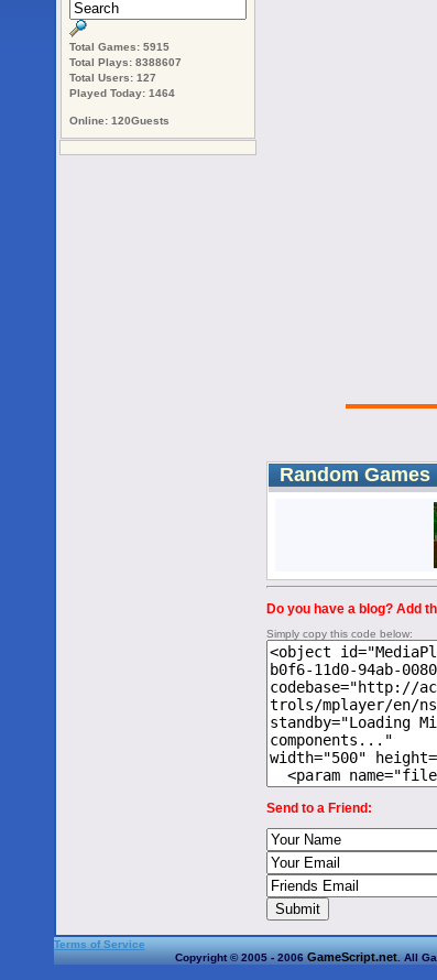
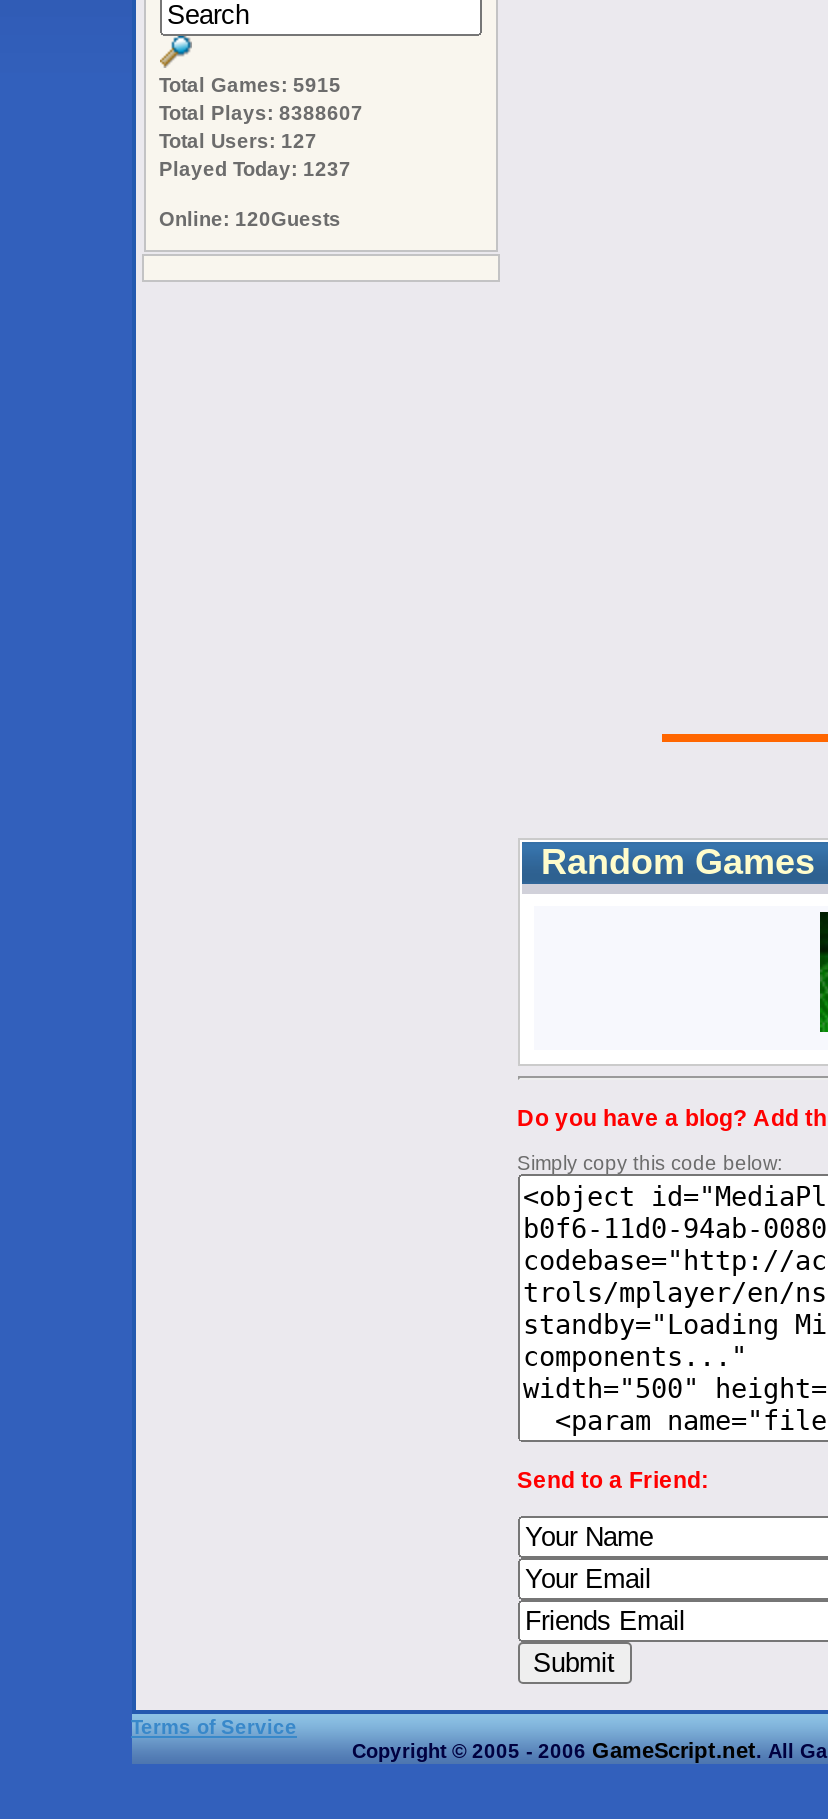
- Played Today: 1464
+ Played Today: 1237
